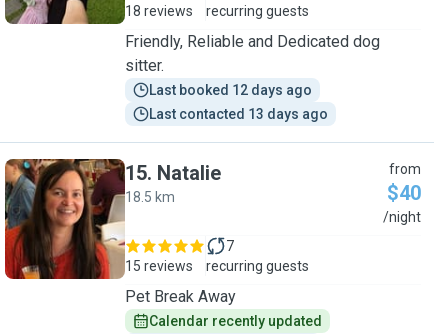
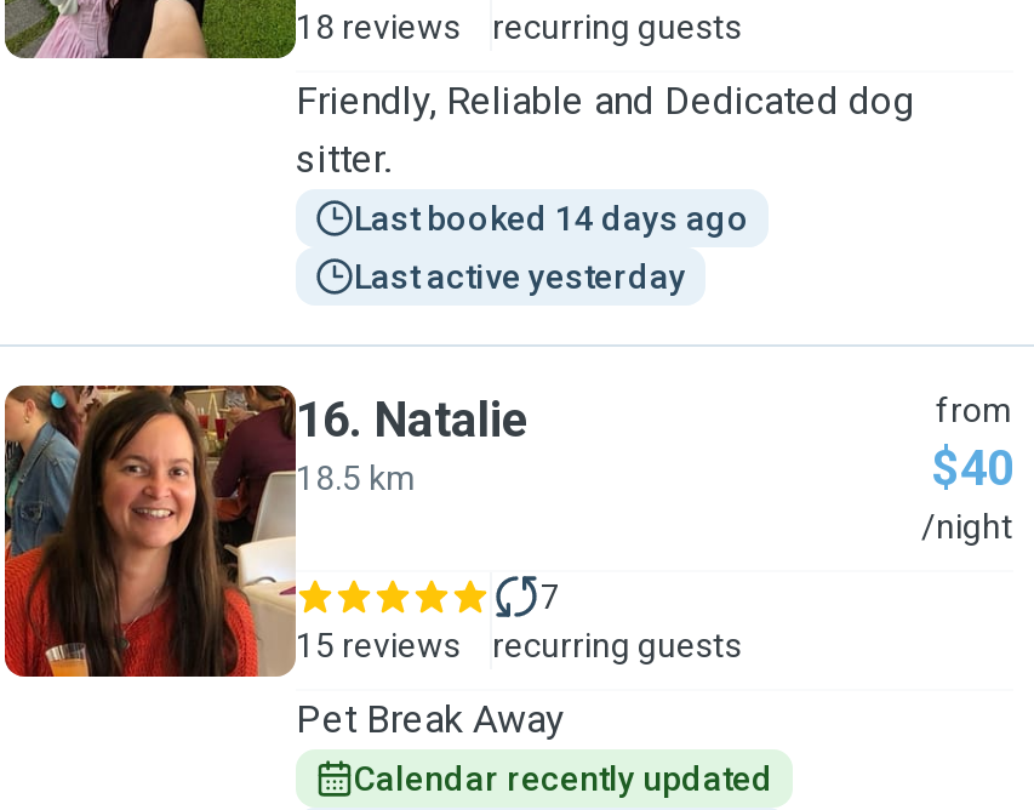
- Last booked 12 days ago
+ Last booked 14 days ago

- Last contacted 13 days ago
+ Last active yesterday

- 15. Natalie
+ 16. Natalie
